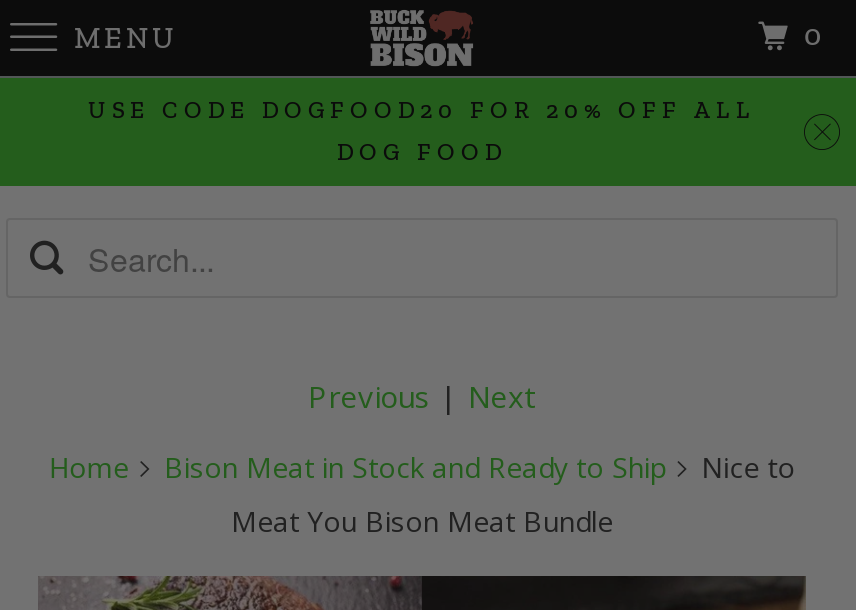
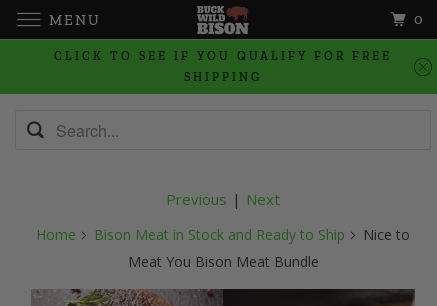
- USE CODE DOGFOOD20 FOR 20% OFF ALL
+ CLICK TO SEE IF YOU QUALIFY FOR FREE

- DOG FOOD
+ SHIPPING
